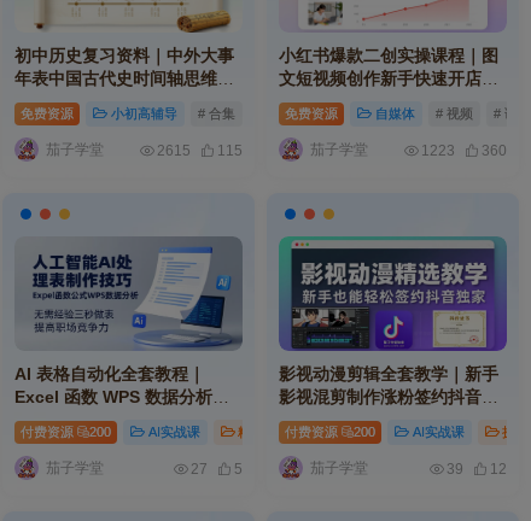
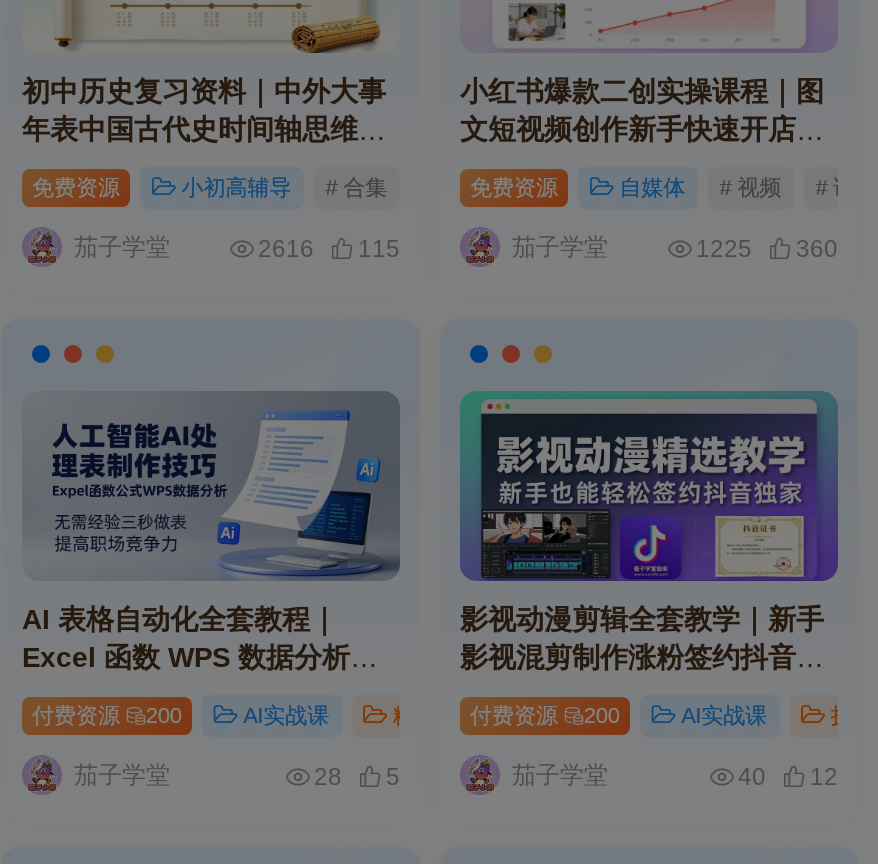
- 2615 115
+ 2616 115

- 1223 360
+ 1225 360

- 27 5
+ 28 5

- 39 12
+ 40 12
